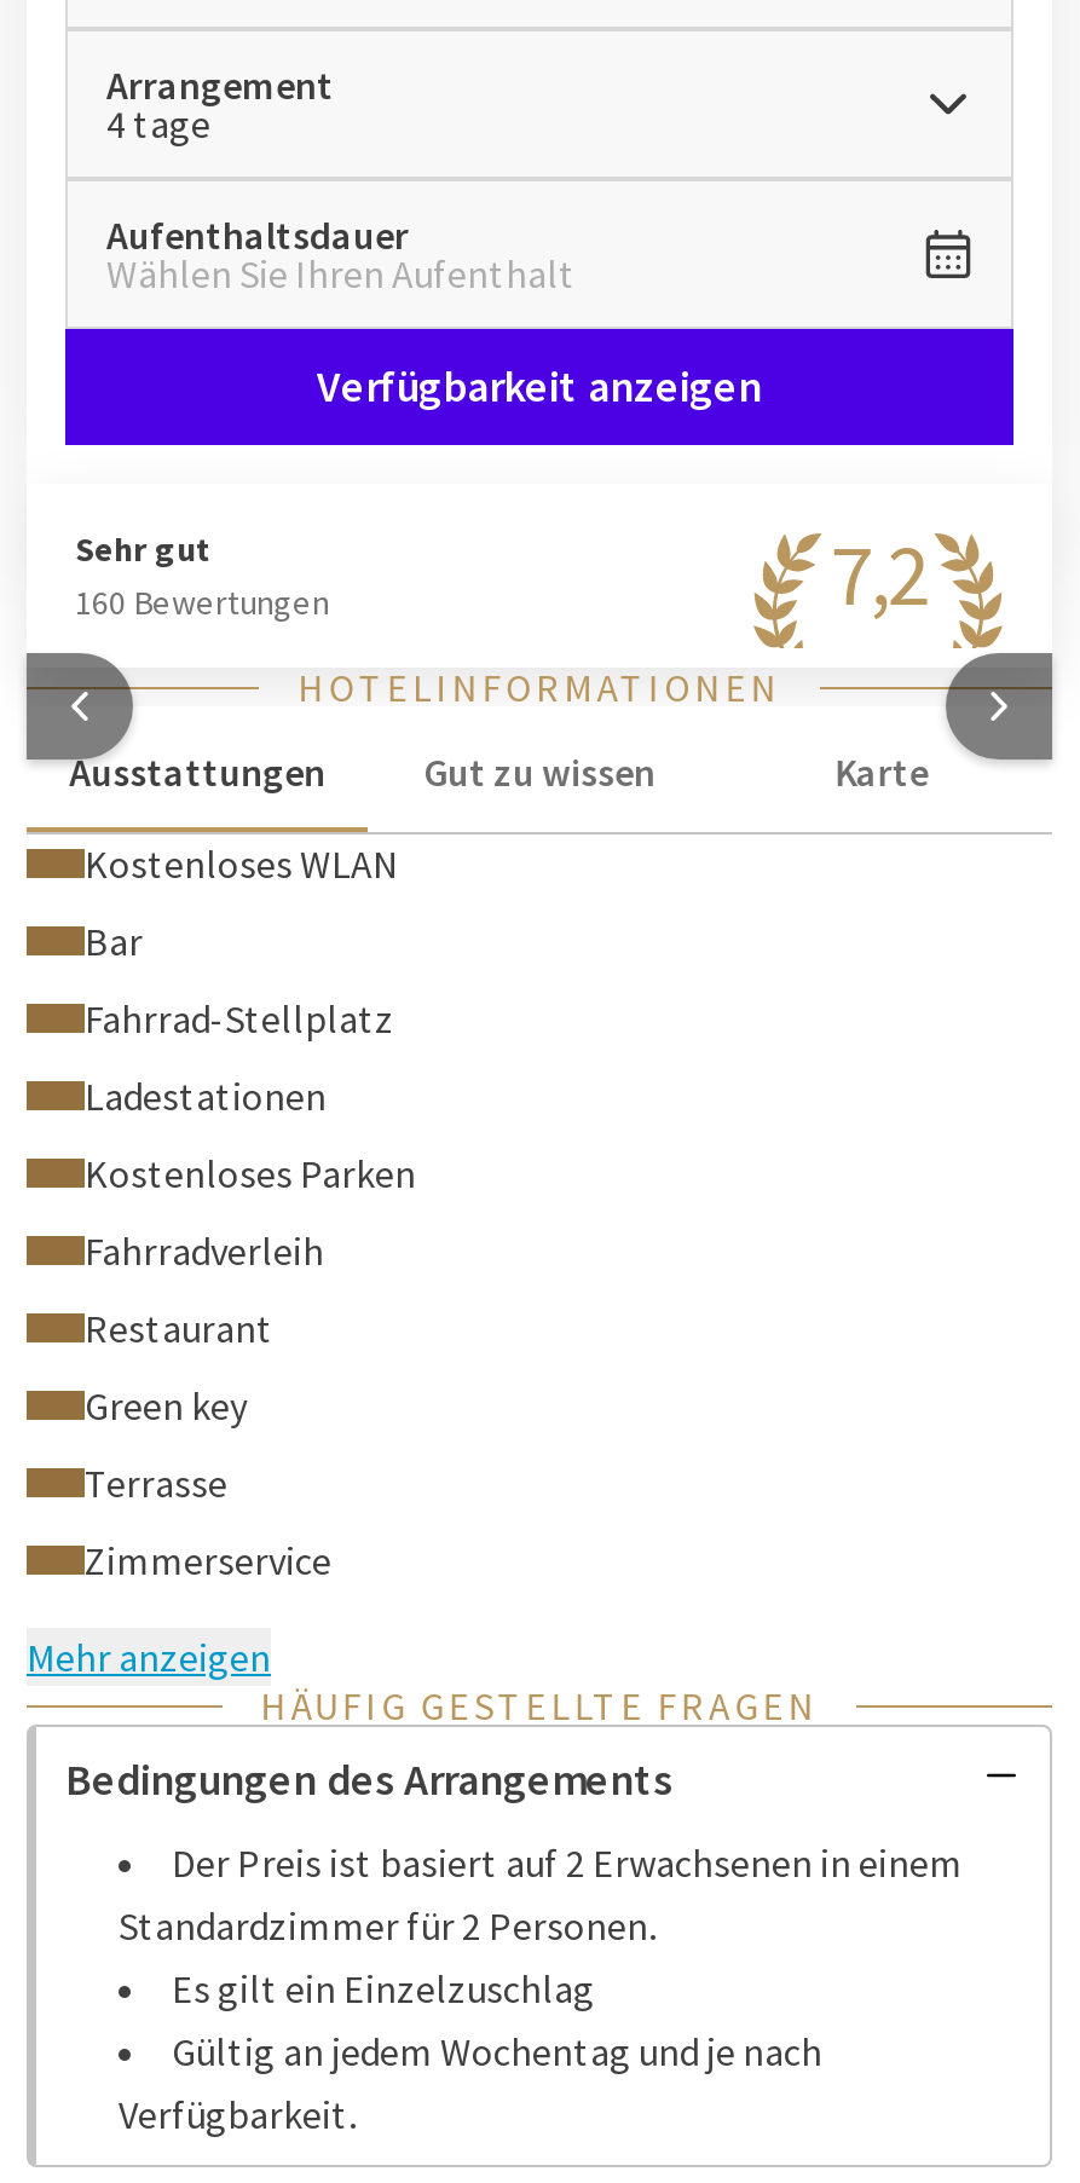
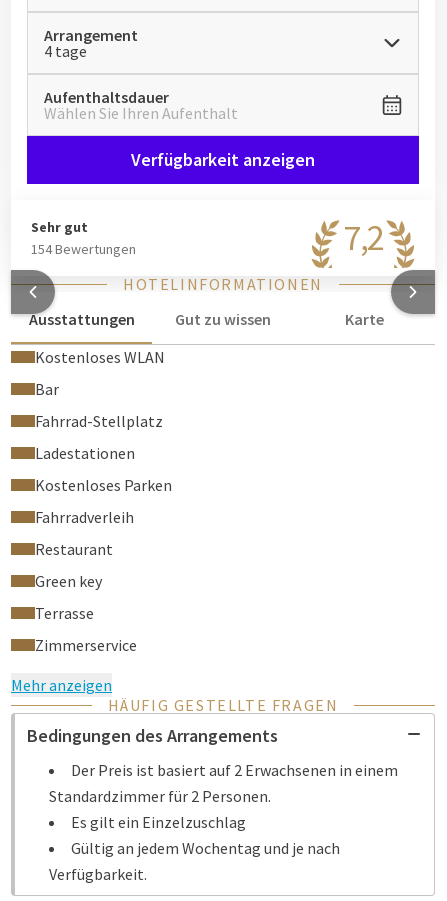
- 160 Bewertungen
+ 154 Bewertungen
